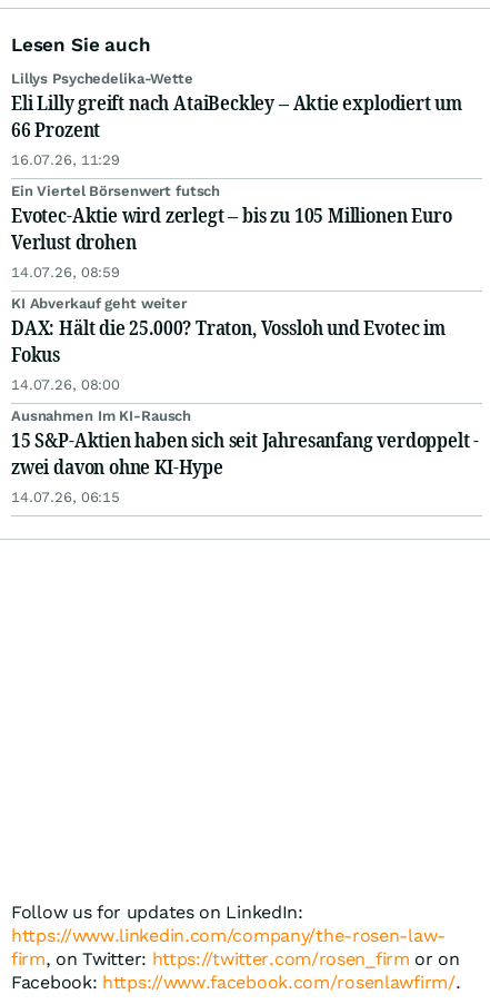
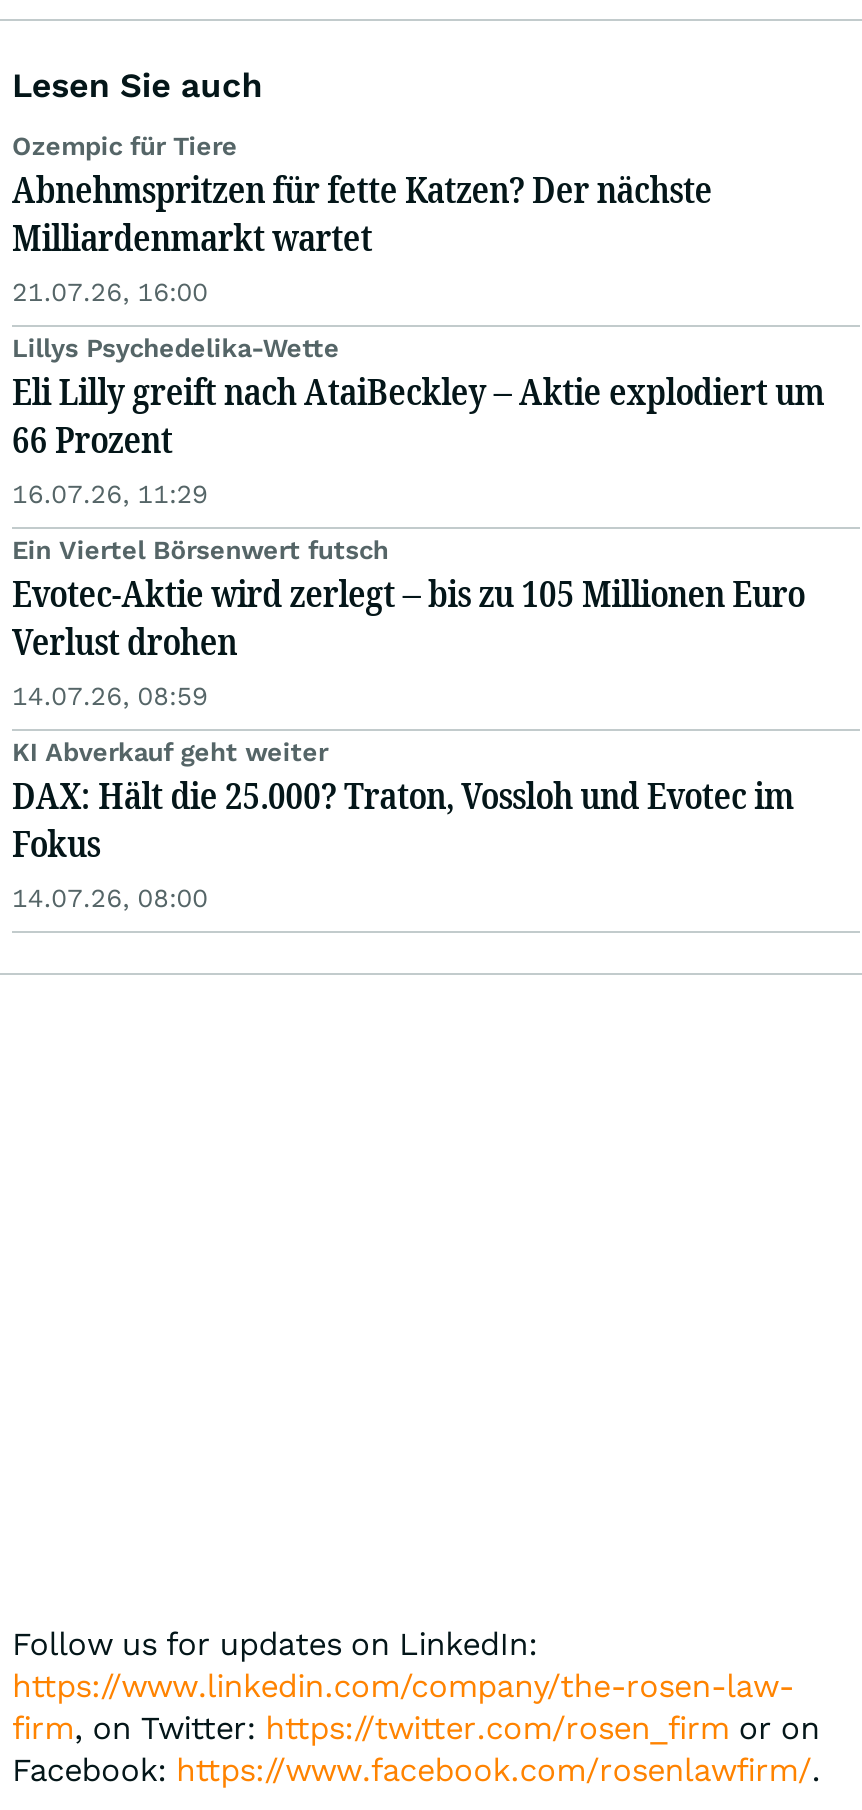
+ Ozempic für Tiere
+ Abnehmspritzen für fette Katzen? Der nächste
+ Milliardenmarkt wartet
+ 21.07.26, 16:00

moved down: Lillys Psychedelika-Wette | Eli Lilly greift nach AtaiBeckley – Aktie explodiert um | 66 Prozent | ... | Fokus | 14.07.26, 08:00

- Ausnahmen Im KI-Rausch
- 15 S&P-Aktien haben sich seit Jahresanfang verdoppelt -
- zwei davon ohne KI-Hype
- 14.07.26, 06:15
